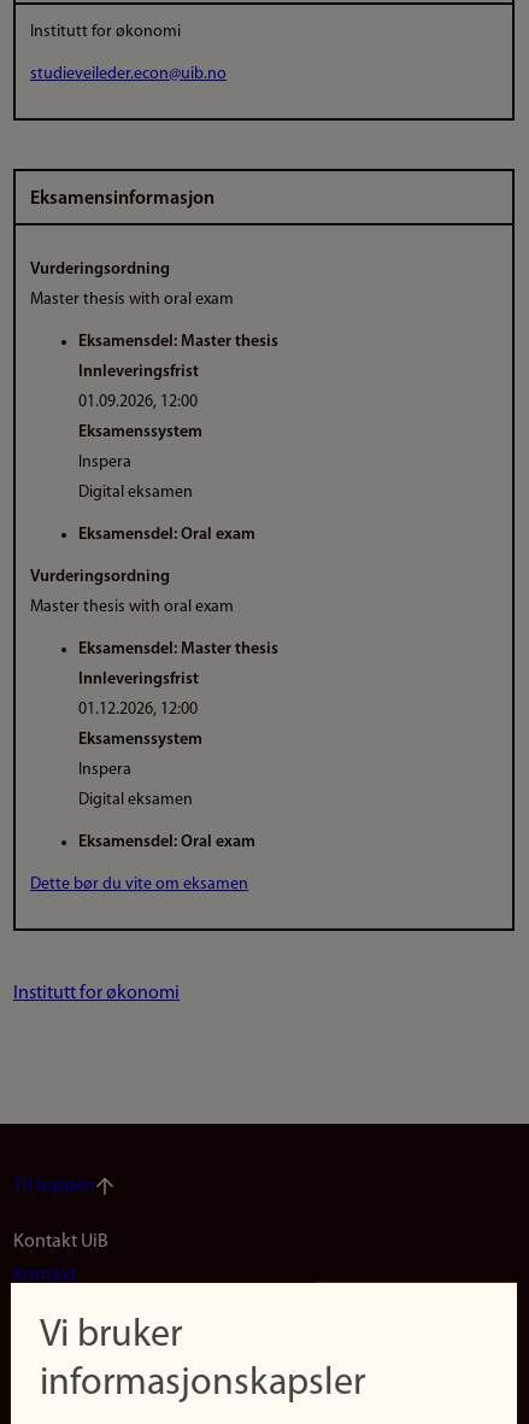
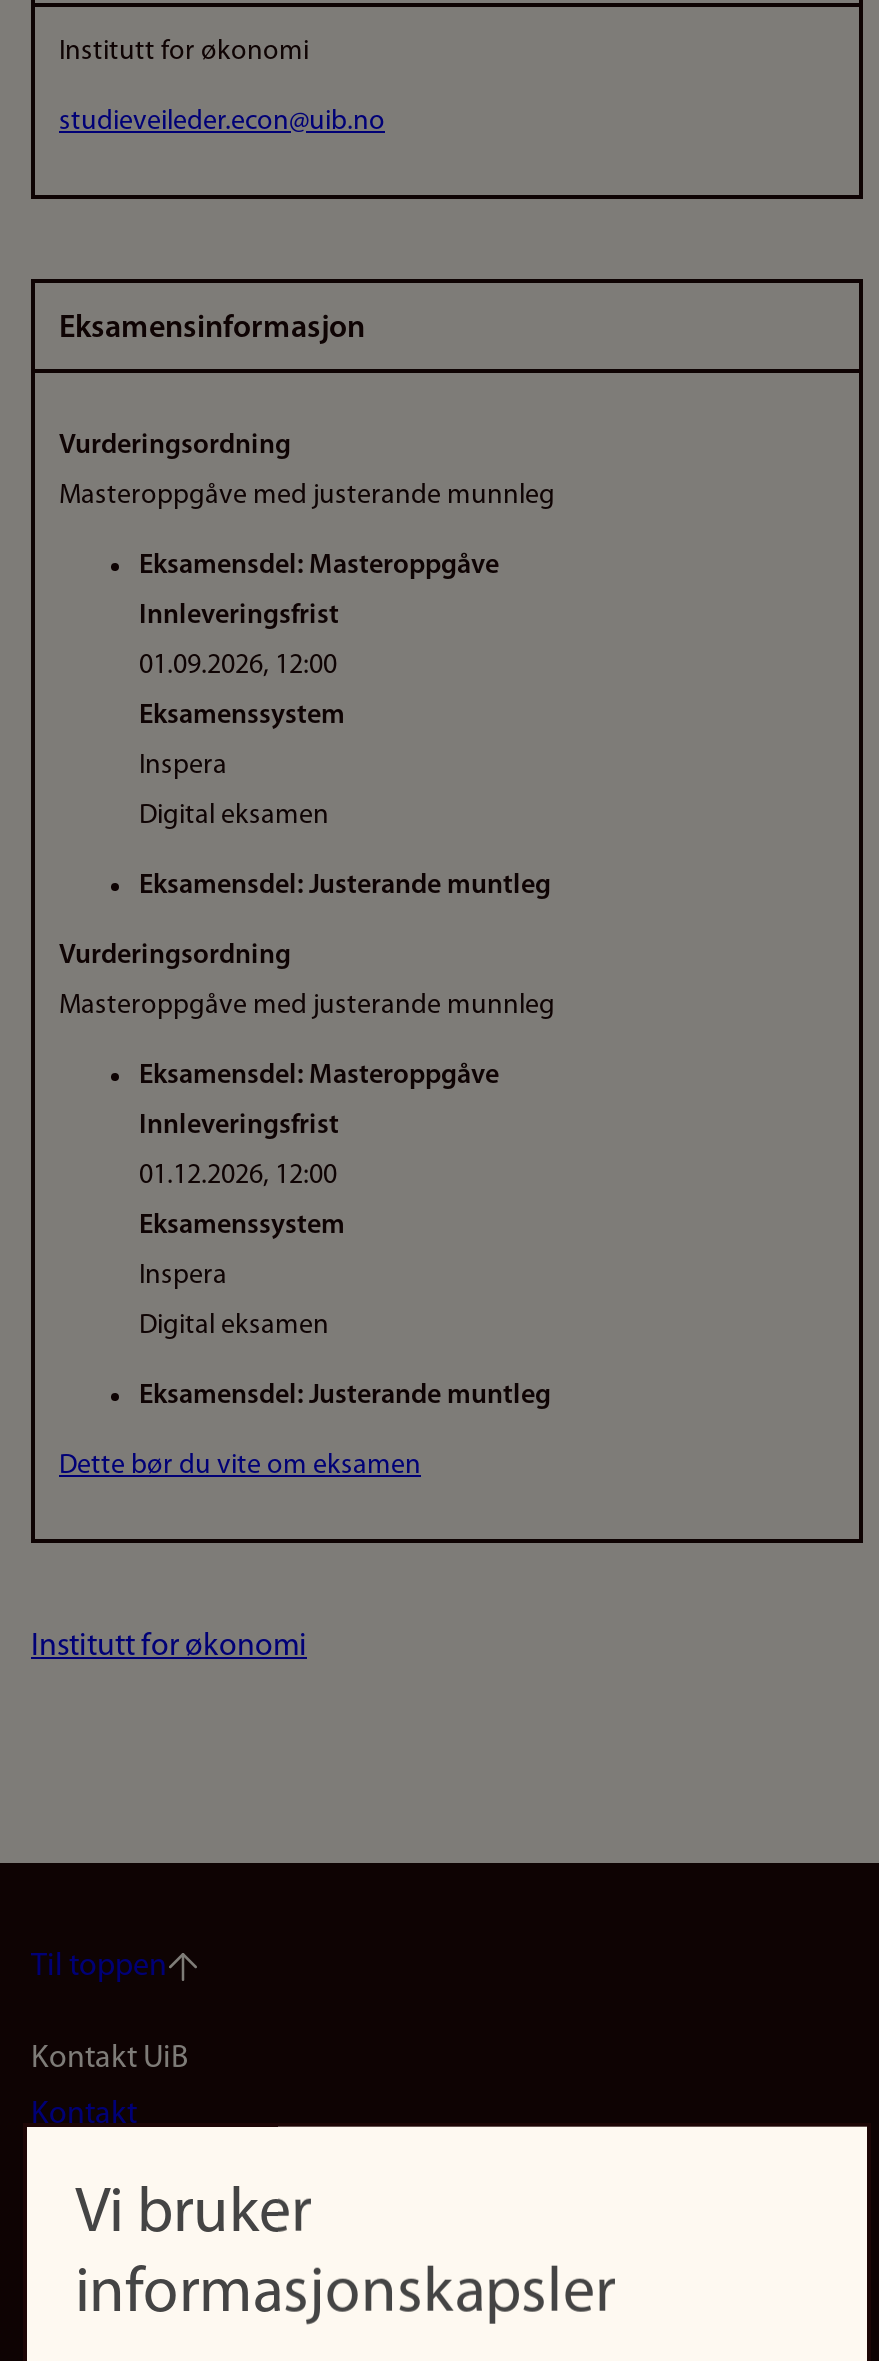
- Master thesis with oral exam
+ Masteroppgåve med justerande munnleg

- Eksamensdel: Master thesis
+ Eksamensdel: Masteroppgåve

- Eksamensdel: Oral exam
+ Eksamensdel: Justerande muntleg

- Master thesis with oral exam
+ Masteroppgåve med justerande munnleg

- Eksamensdel: Master thesis
+ Eksamensdel: Masteroppgåve

- Eksamensdel: Oral exam
+ Eksamensdel: Justerande muntleg
